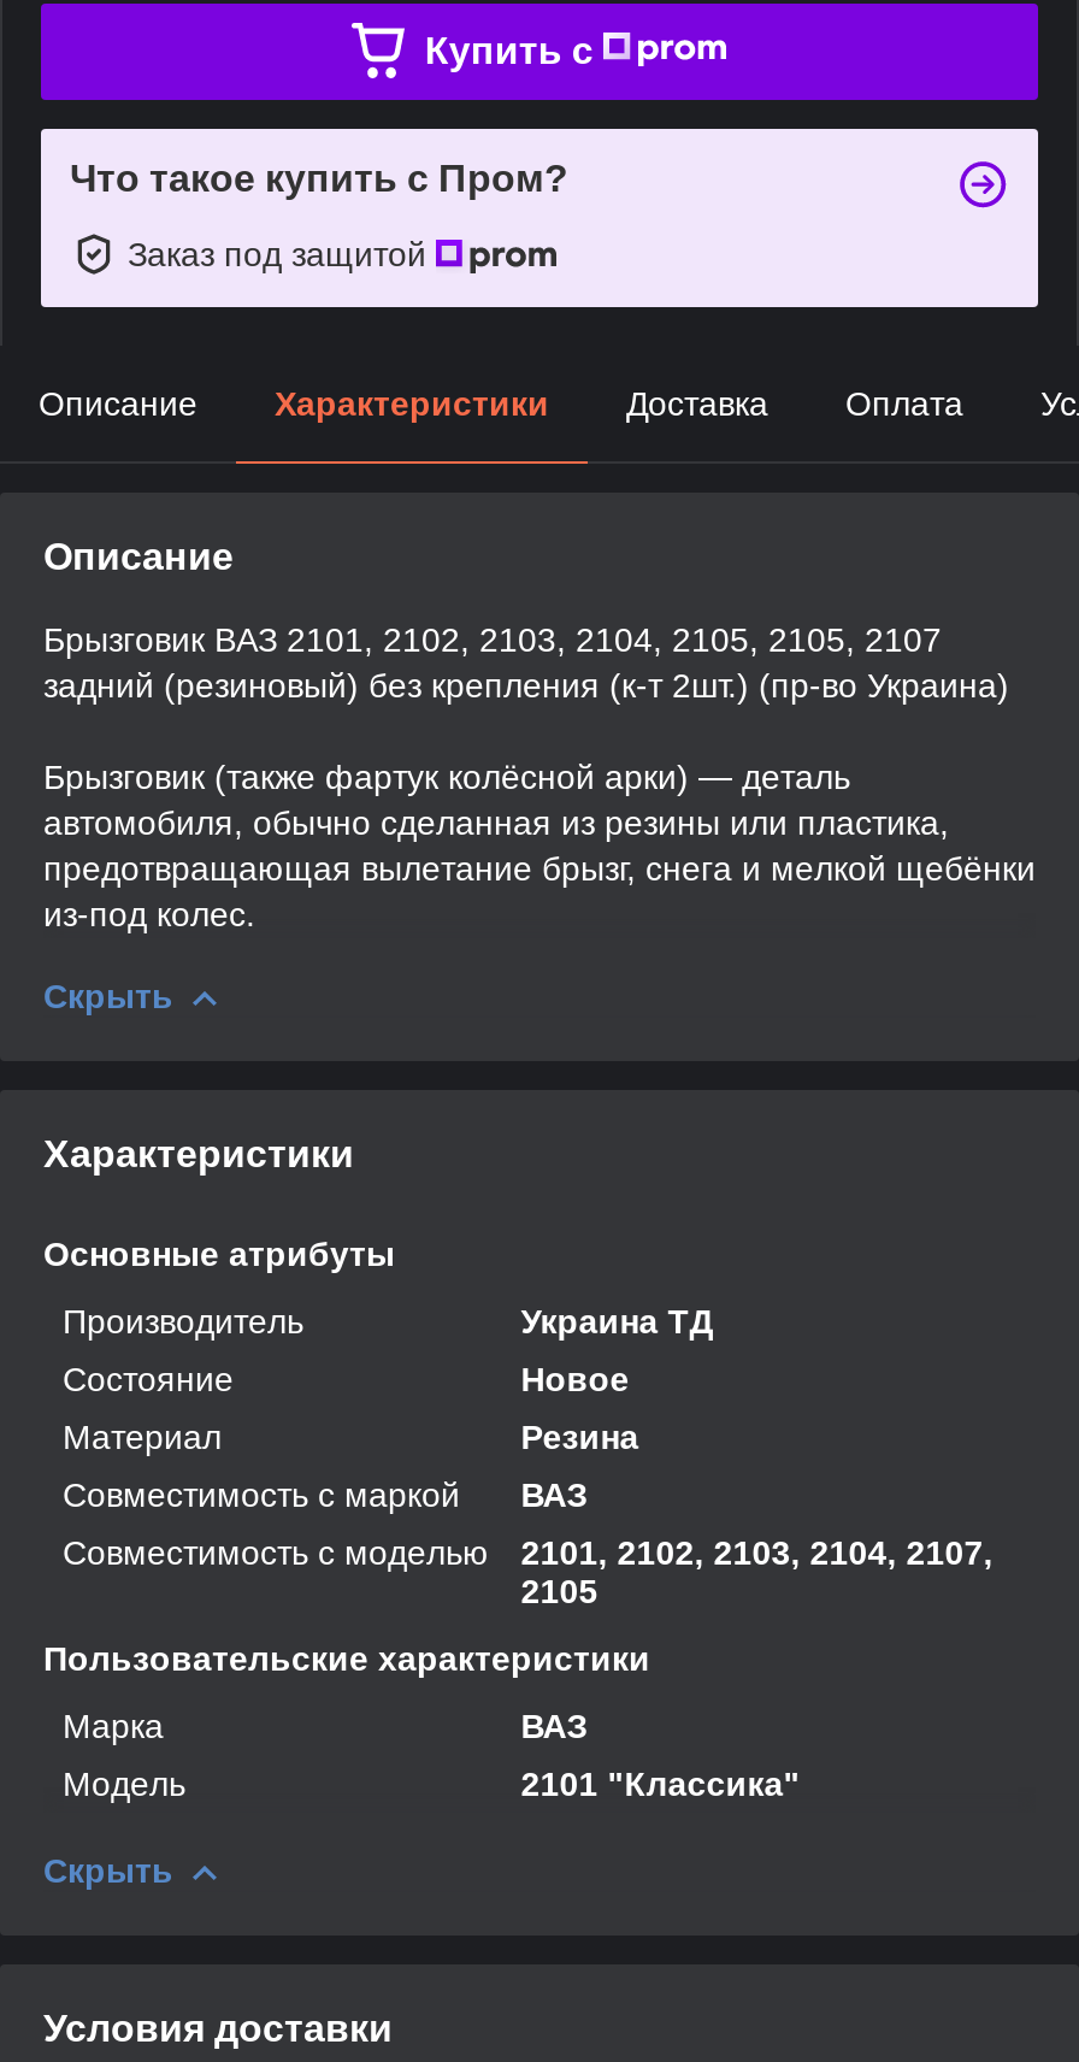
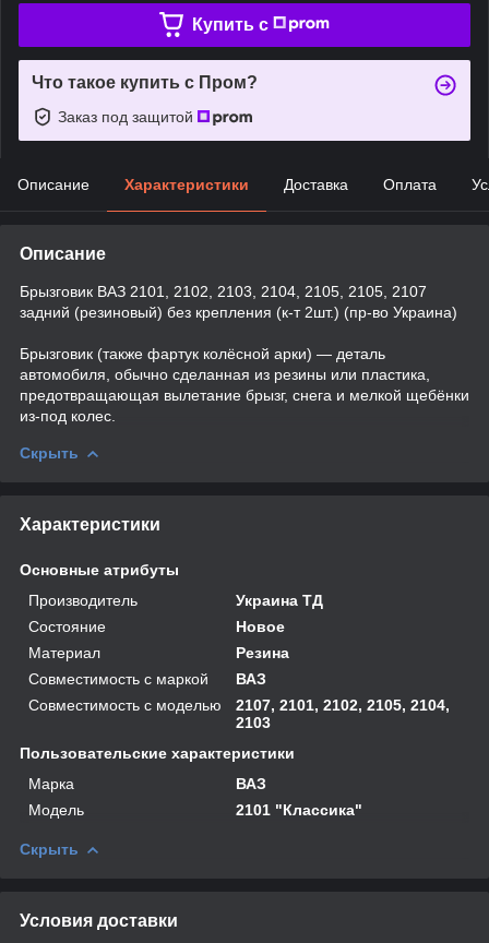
- Совместимость с моделью 2101, 2102, 2103, 2104, 2107,
+ Совместимость с моделью 2107, 2101, 2102, 2105, 2104,

- 2105
+ 2103
